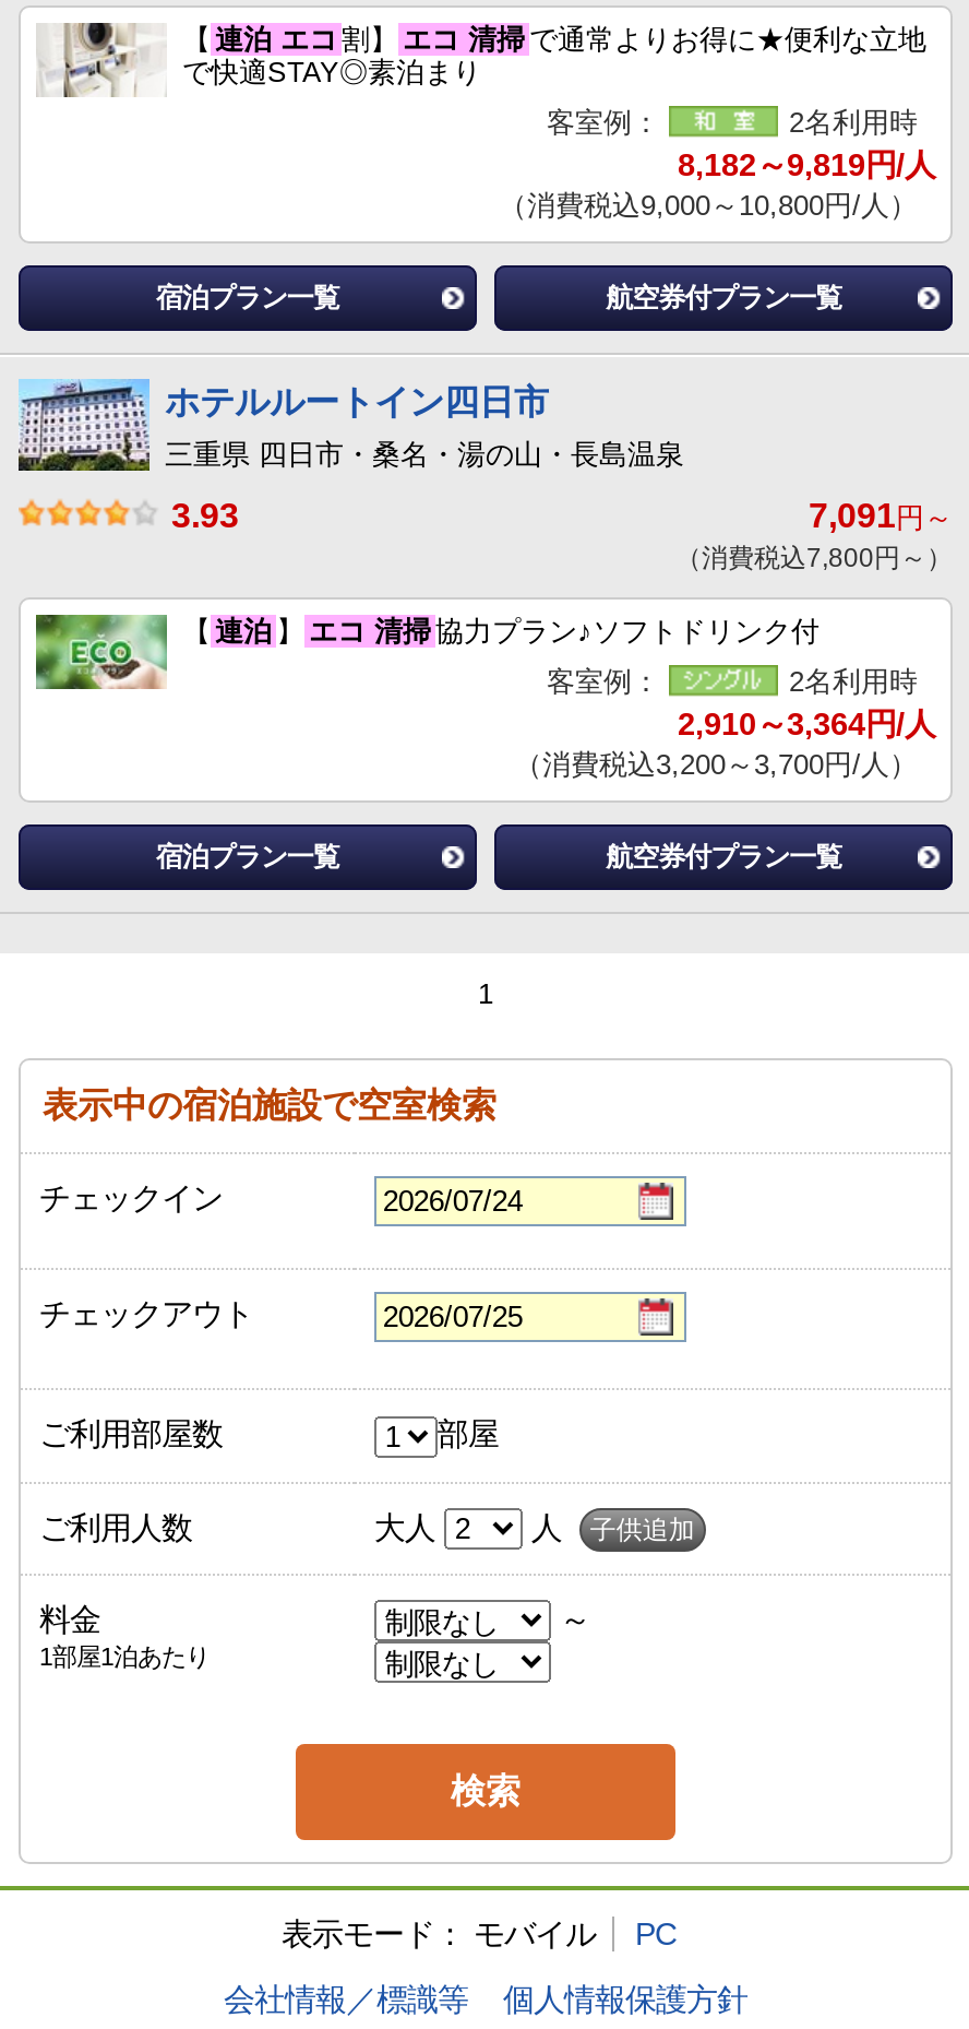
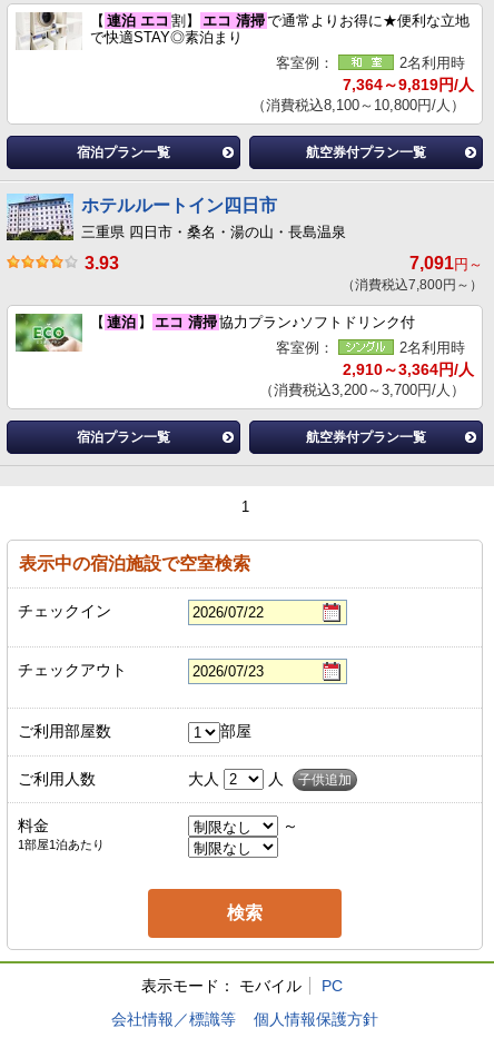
- 8,182～9,819円/人
+ 7,364～9,819円/人

- （消費税込9,000～10,800円/人）
+ （消費税込8,100～10,800円/人）
